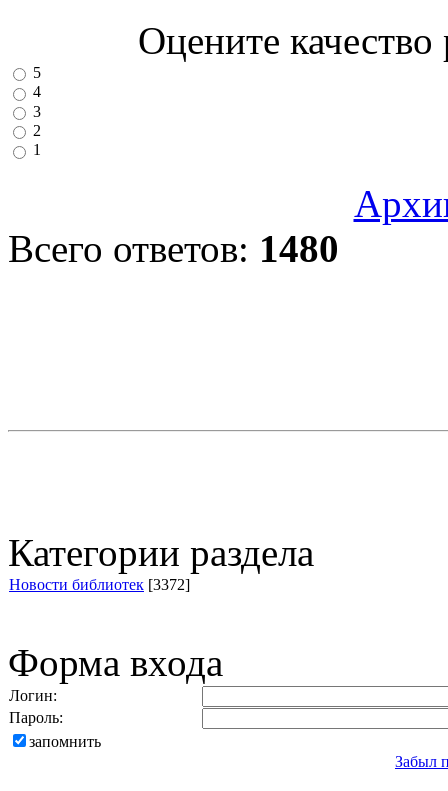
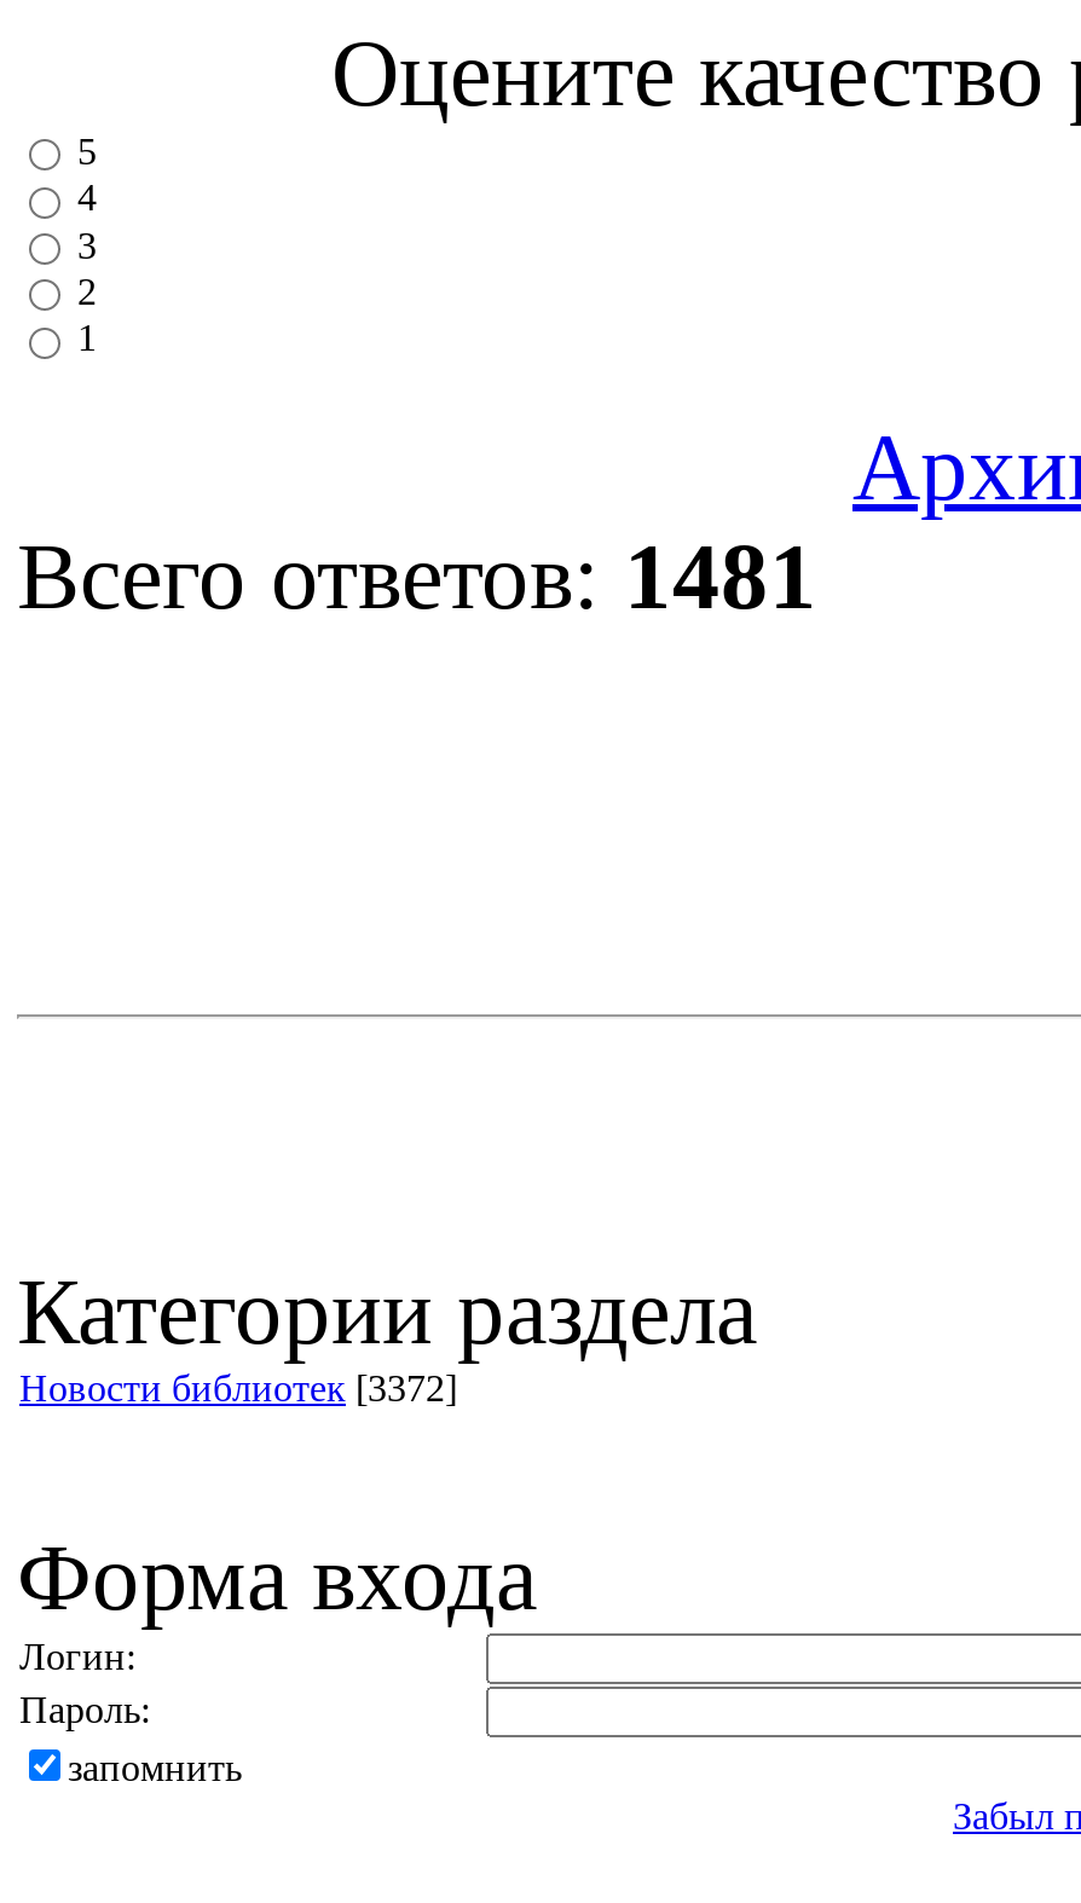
- Всего ответов: 1480
+ Всего ответов: 1481
